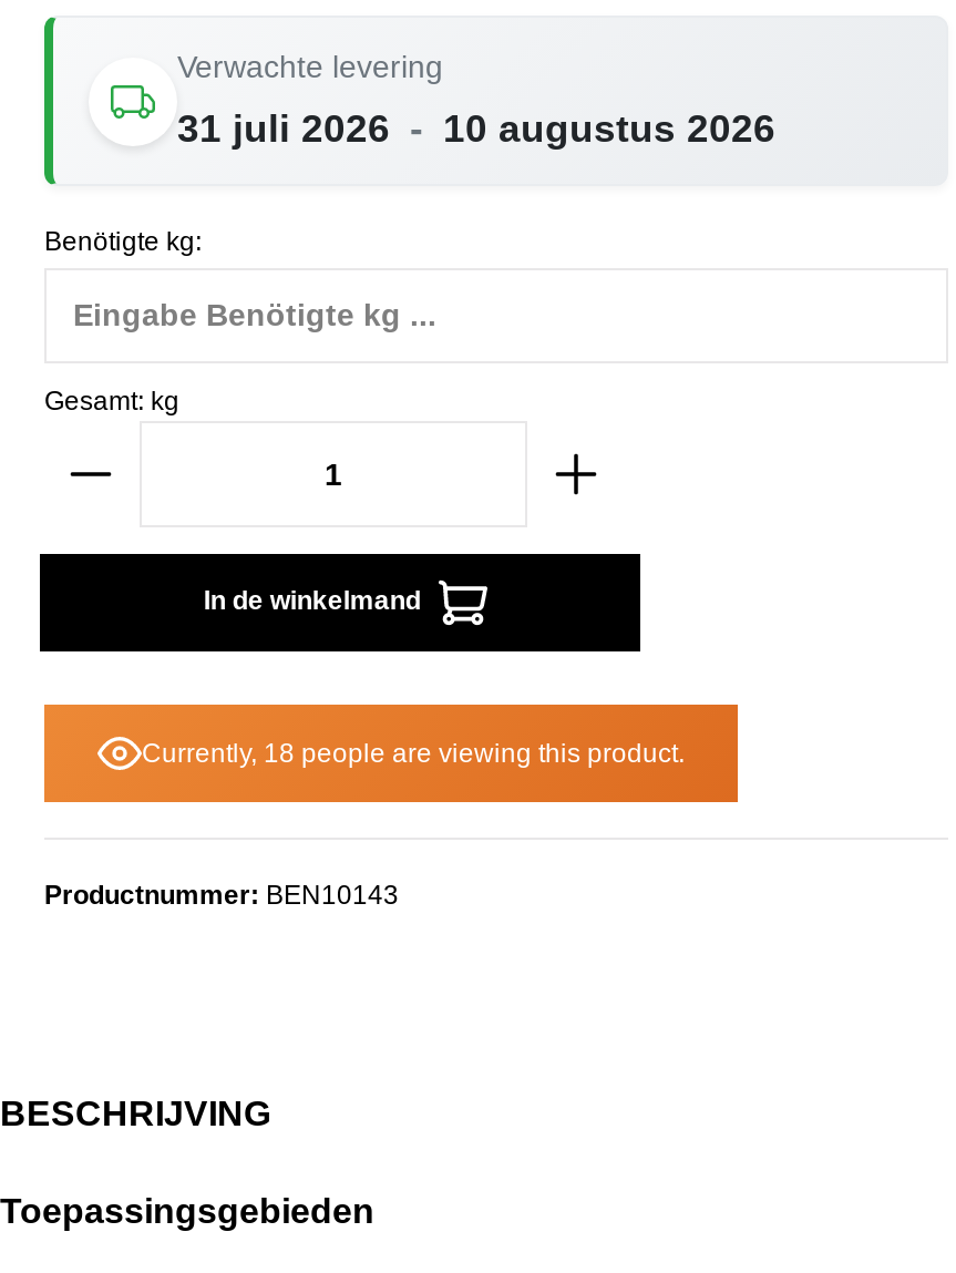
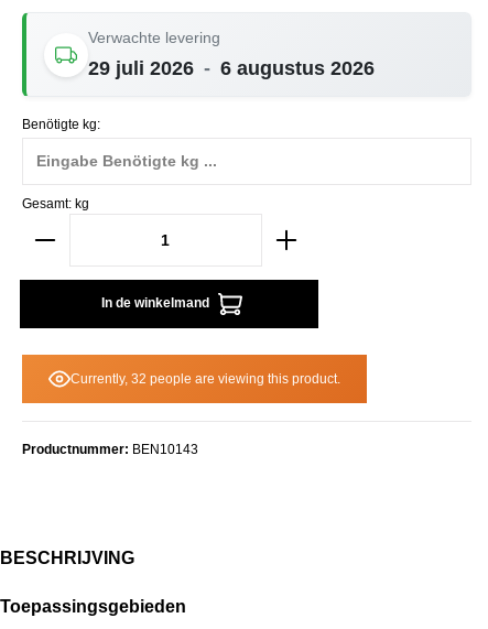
- 31 juli 2026 - 10 augustus 2026
+ 29 juli 2026 - 6 augustus 2026

- Currently, 18 people are viewing this product.
+ Currently, 32 people are viewing this product.
